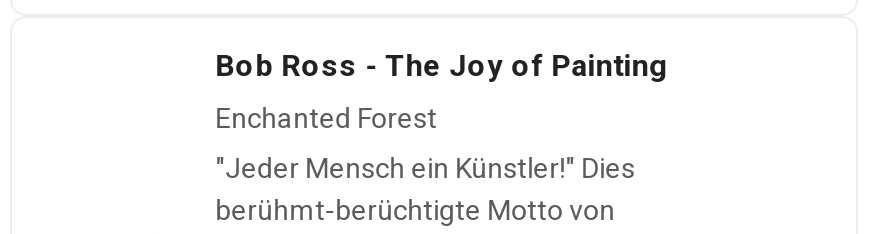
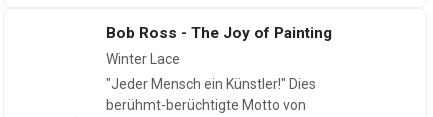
- Enchanted Forest
+ Winter Lace
